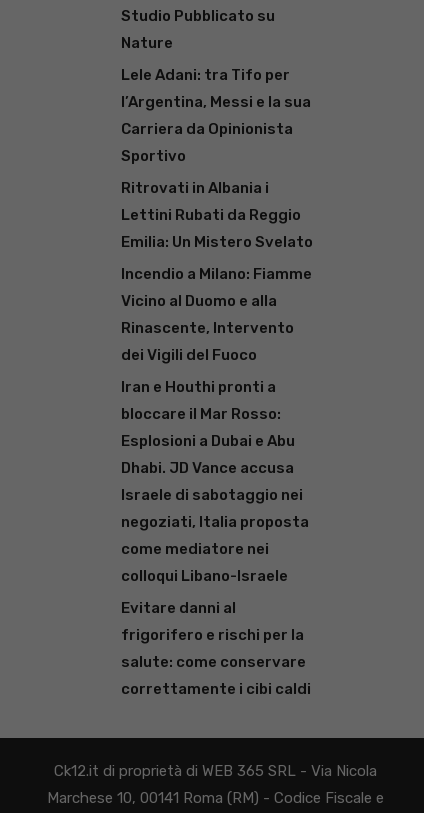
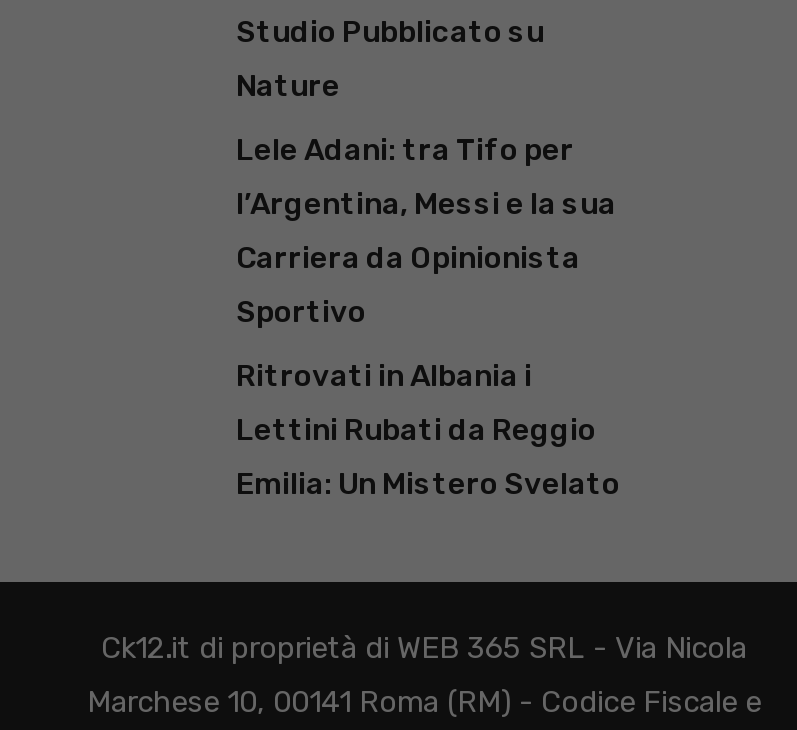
- Incendio a Milano: Fiamme
- Vicino al Duomo e alla
- Rinascente, Intervento
- dei Vigili del Fuoco
- Iran e Houthi pronti a
- bloccare il Mar Rosso:
- Esplosioni a Dubai e Abu
- Dhabi. JD Vance accusa
- Israele di sabotaggio nei
- negoziati, Italia proposta
- come mediatore nei
- colloqui Libano-Israele
- Evitare danni al
- frigorifero e rischi per la
- salute: come conservare
- correttamente i cibi caldi
